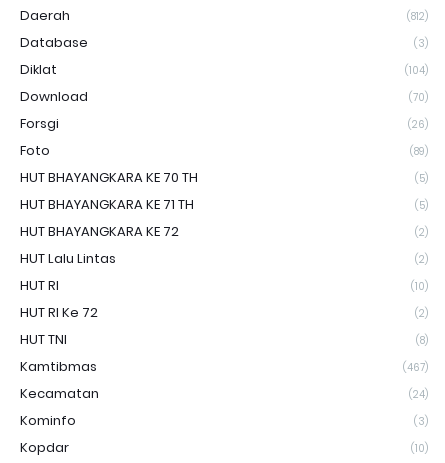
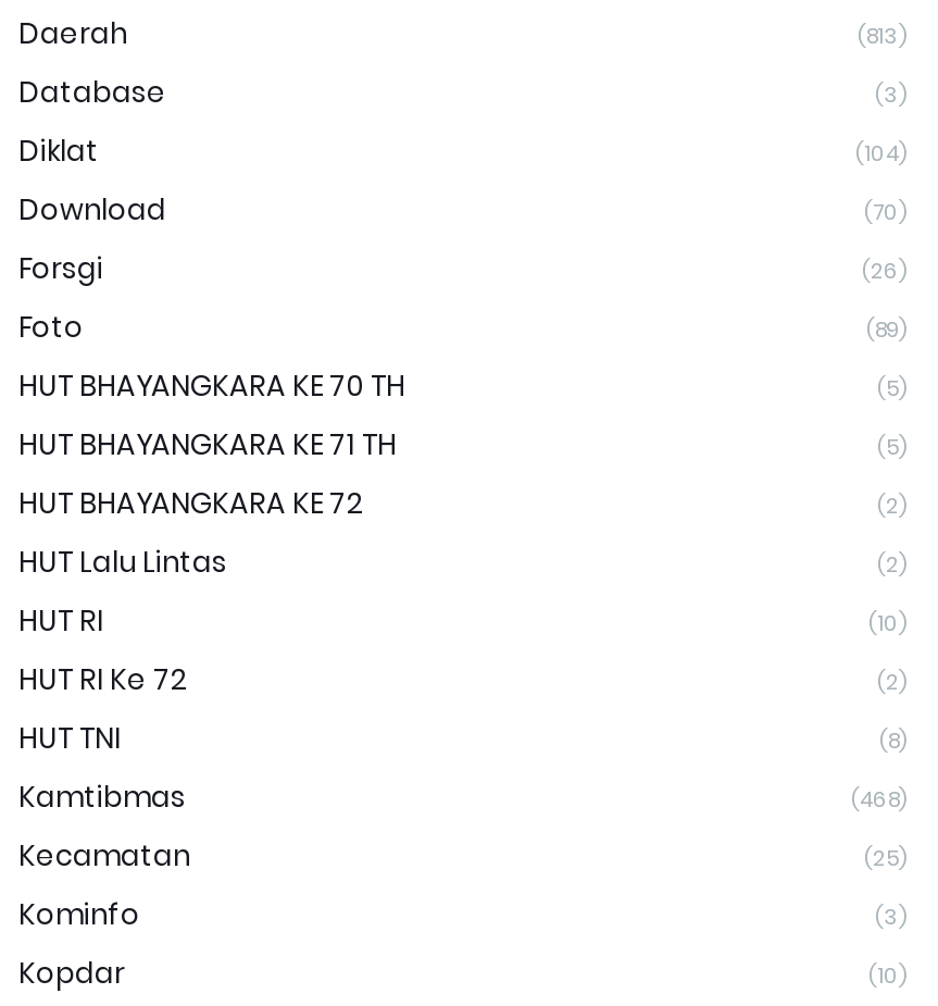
- (812)
+ (813)

- (467)
+ (468)

- (24)
+ (25)
